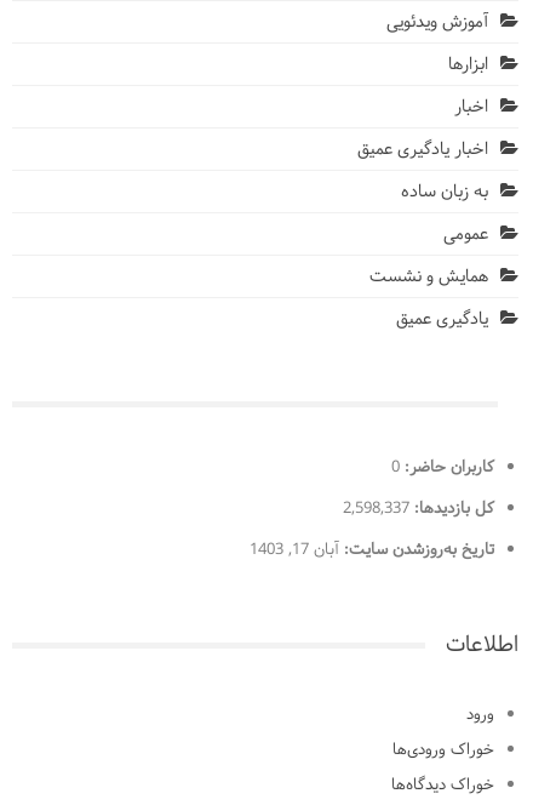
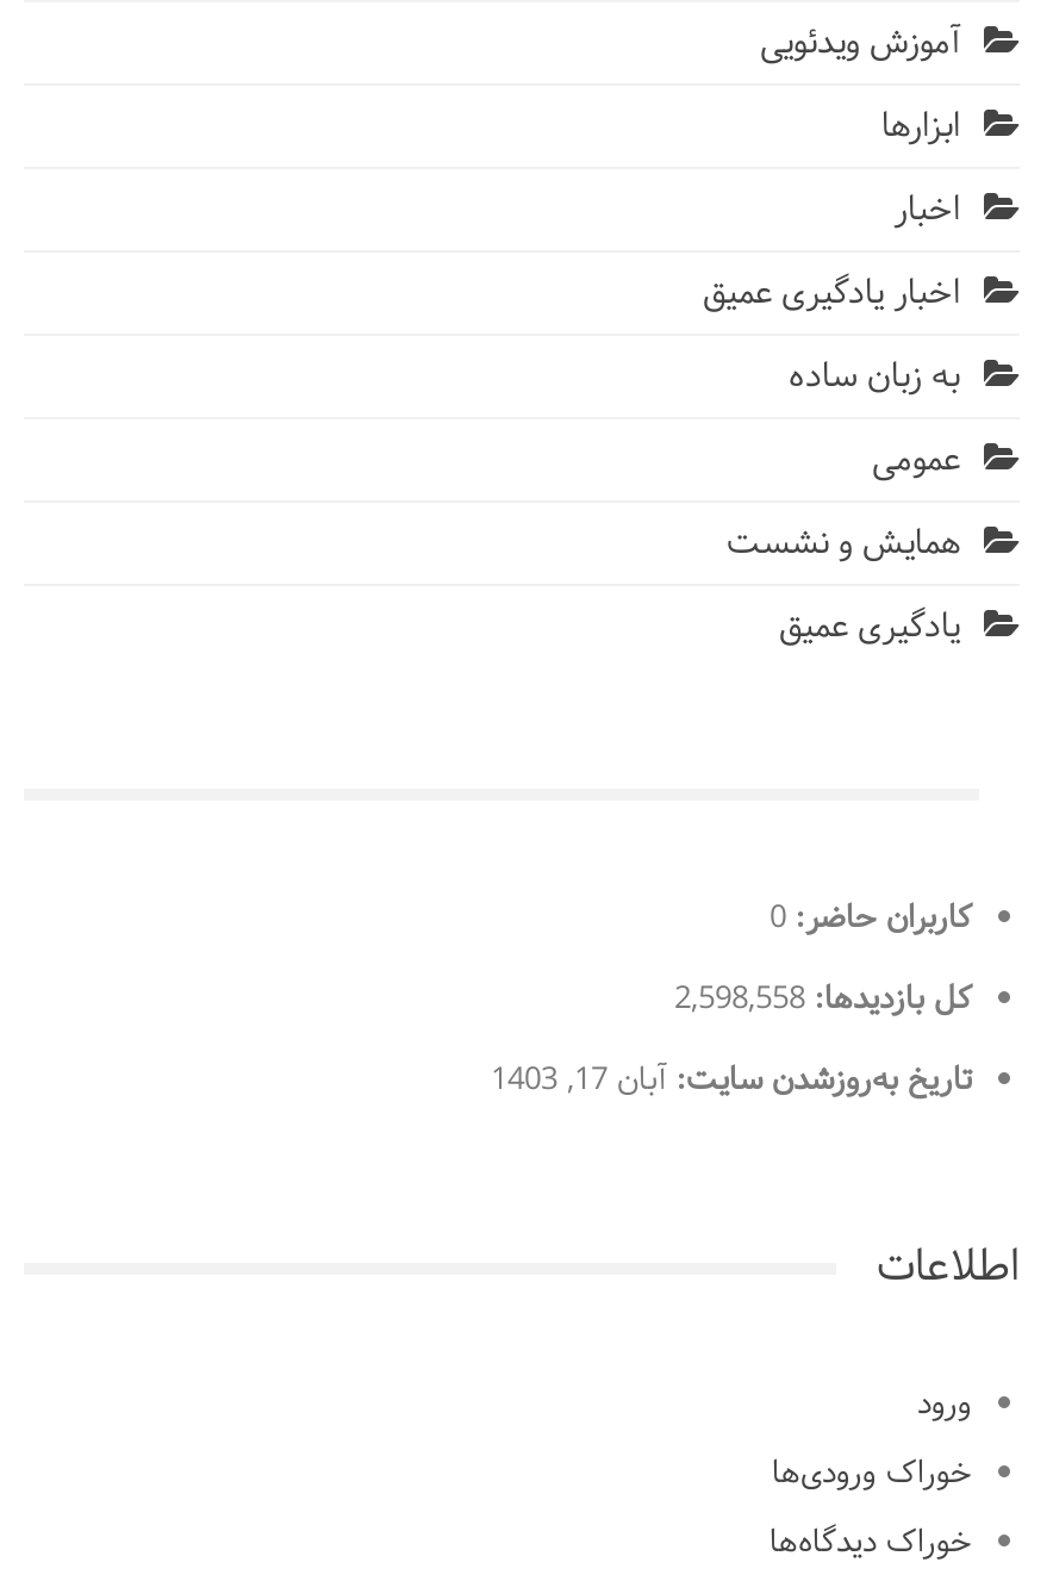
- کل بازدیدها: 2,598,337
+ کل بازدیدها: 2,598,558
